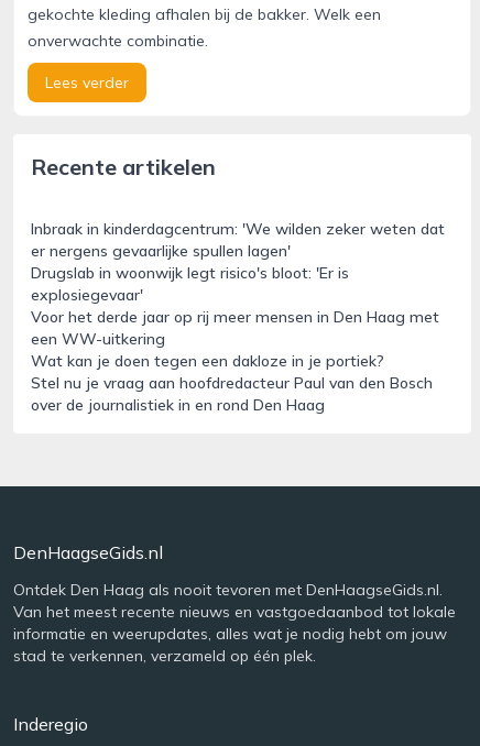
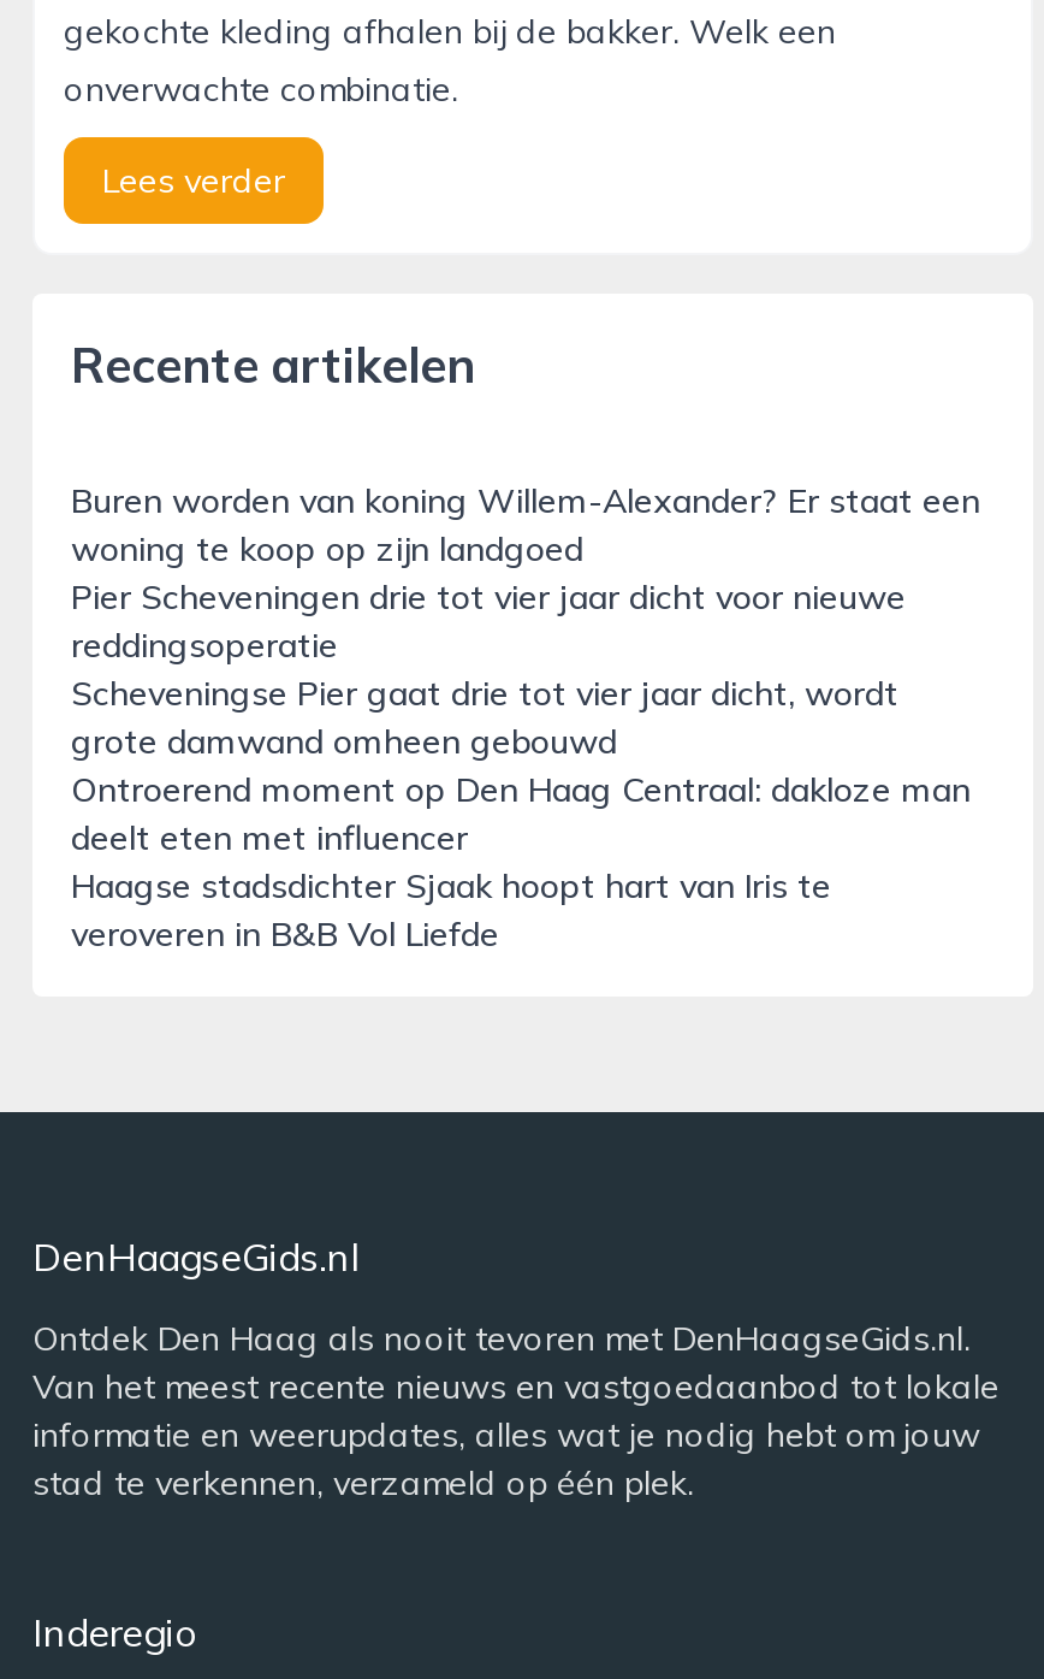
- Inbraak in kinderdagcentrum: 'We wilden zeker weten dat
- er nergens gevaarlijke spullen lagen'
- Drugslab in woonwijk legt risico's bloot: 'Er is
- explosiegevaar'
- Voor het derde jaar op rij meer mensen in Den Haag met
- een WW-uitkering
- Wat kan je doen tegen een dakloze in je portiek?
- Stel nu je vraag aan hoofdredacteur Paul van den Bosch
- over de journalistiek in en rond Den Haag
+ Buren worden van koning Willem-Alexander? Er staat een
+ woning te koop op zijn landgoed
+ Pier Scheveningen drie tot vier jaar dicht voor nieuwe
+ reddingsoperatie
+ Scheveningse Pier gaat drie tot vier jaar dicht, wordt
+ grote damwand omheen gebouwd
+ Ontroerend moment op Den Haag Centraal: dakloze man
+ deelt eten met influencer
+ Haagse stadsdichter Sjaak hoopt hart van Iris te
+ veroveren in B&B Vol Liefde
